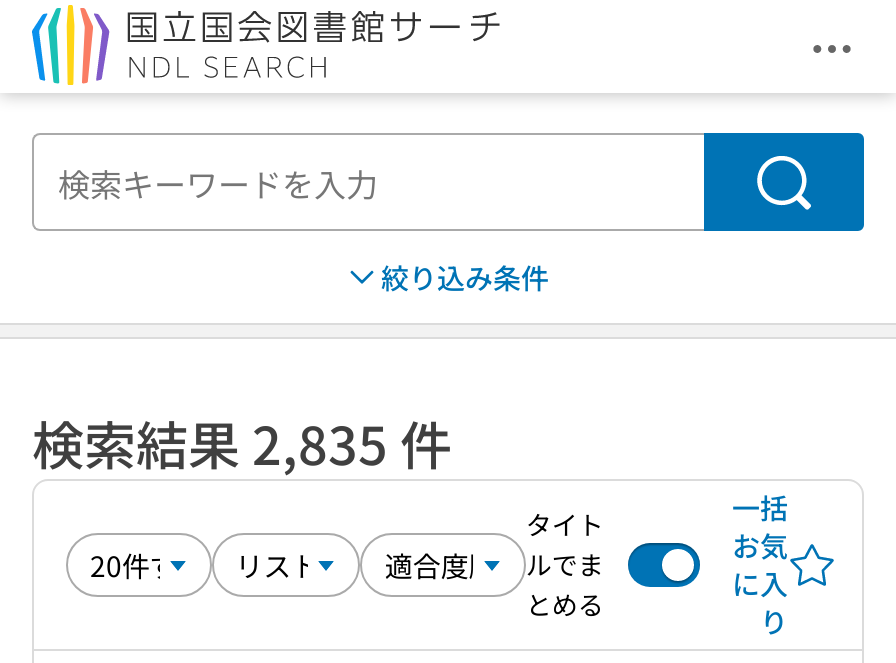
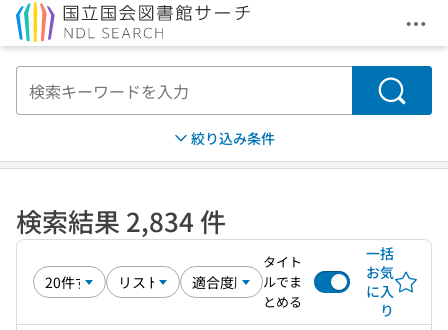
- 検索結果 2,835 件
+ 検索結果 2,834 件
